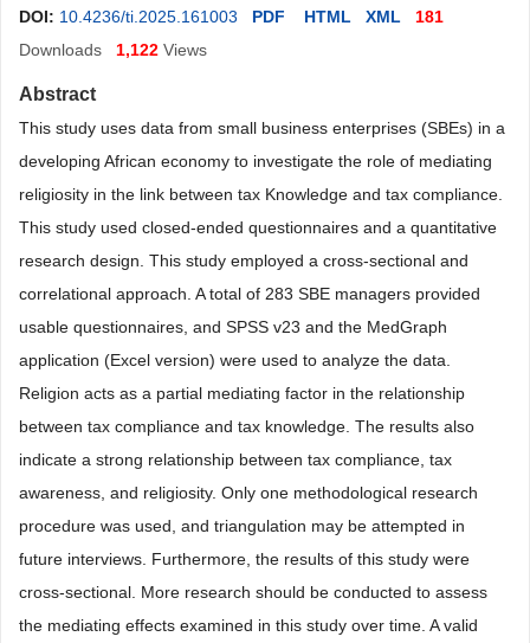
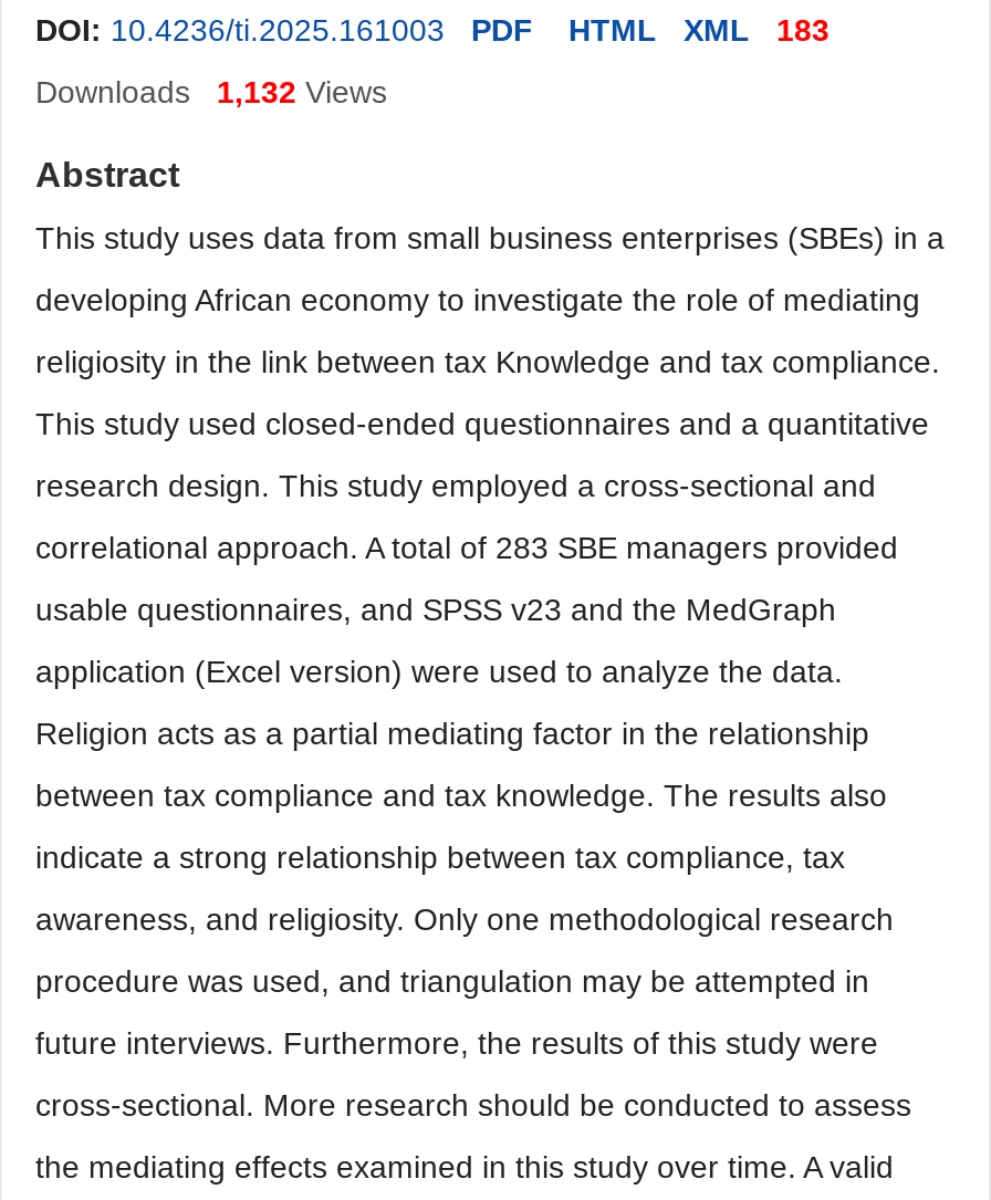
- DOI: 10.4236/ti.2025.161003 PDF HTML XML 181
+ DOI: 10.4236/ti.2025.161003 PDF HTML XML 183

- Downloads 1,122 Views
+ Downloads 1,132 Views
